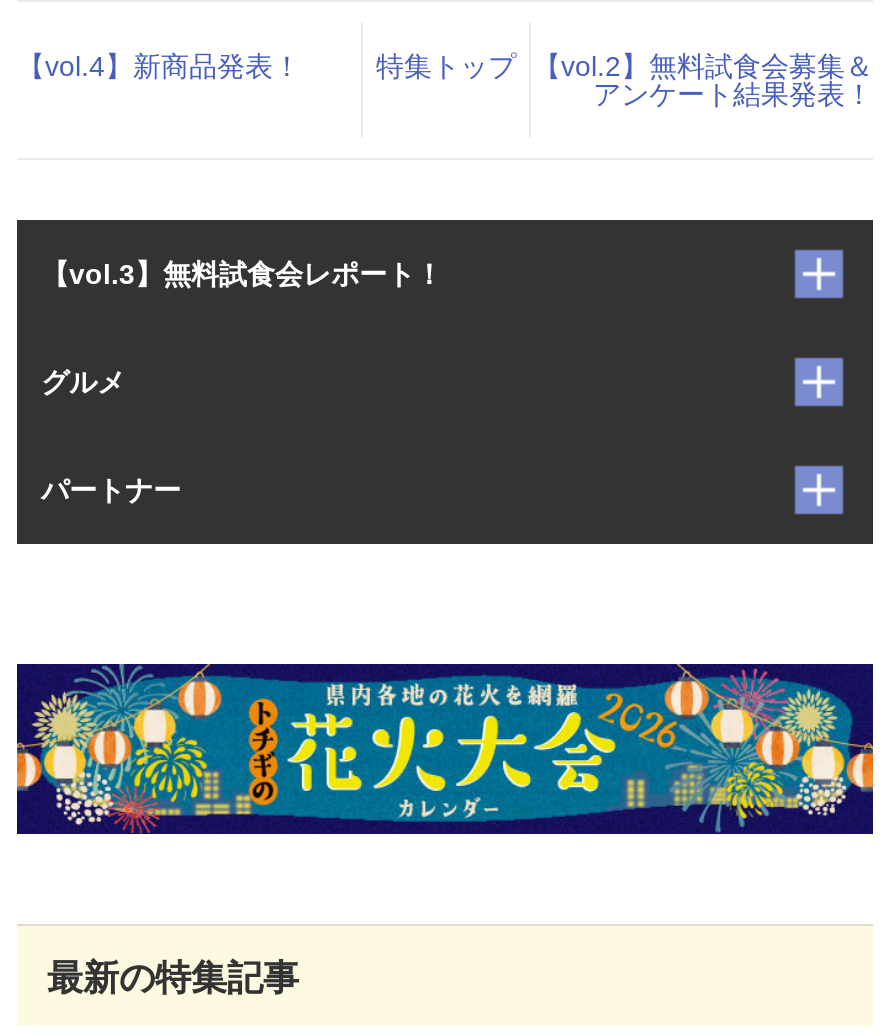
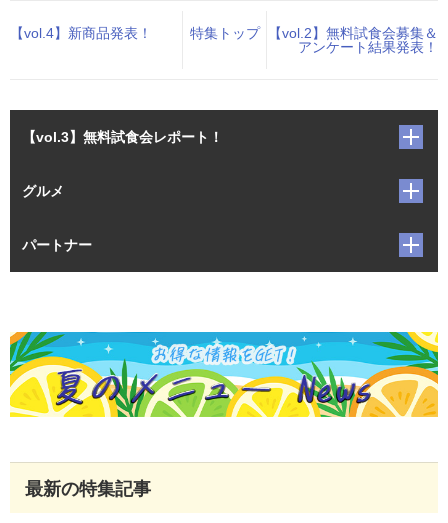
- [image]
+ [image]
